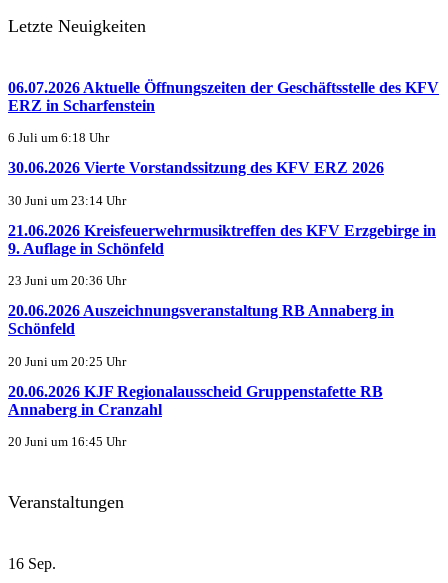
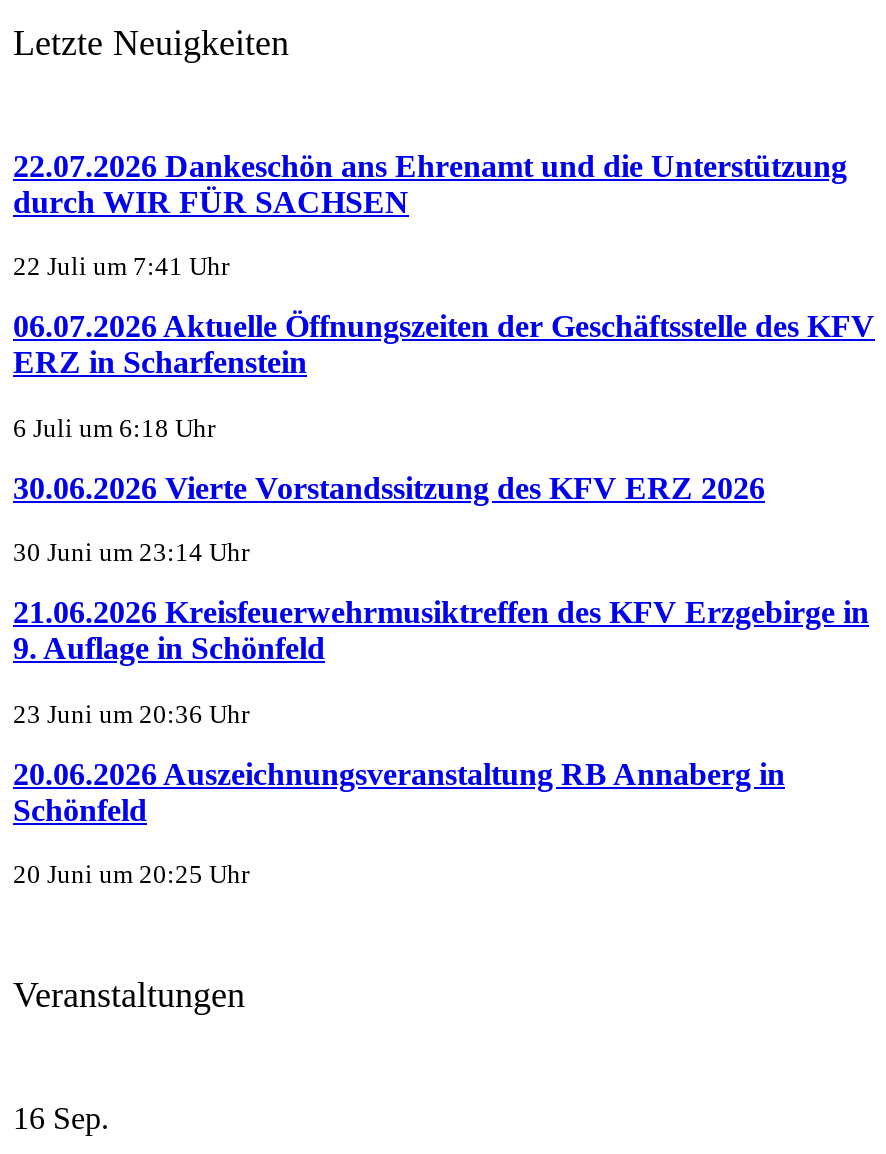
+ 22.07.2026 Dankeschön ans Ehrenamt und die Unterstützung
+ durch WIR FÜR SACHSEN
+ 22 Juli um 7:41 Uhr

moved down: 06.07.2026 Aktuelle Öffnungszeiten der Geschäftsstelle des KFV | ERZ in Scharfenstein | 6 Juli um 6:18 Uhr | ... | Schönfeld | 20 Juni um 20:25 Uhr

- 20.06.2026 KJF Regionalausscheid Gruppenstafette RB
- Annaberg in Cranzahl
- 20 Juni um 16:45 Uhr
